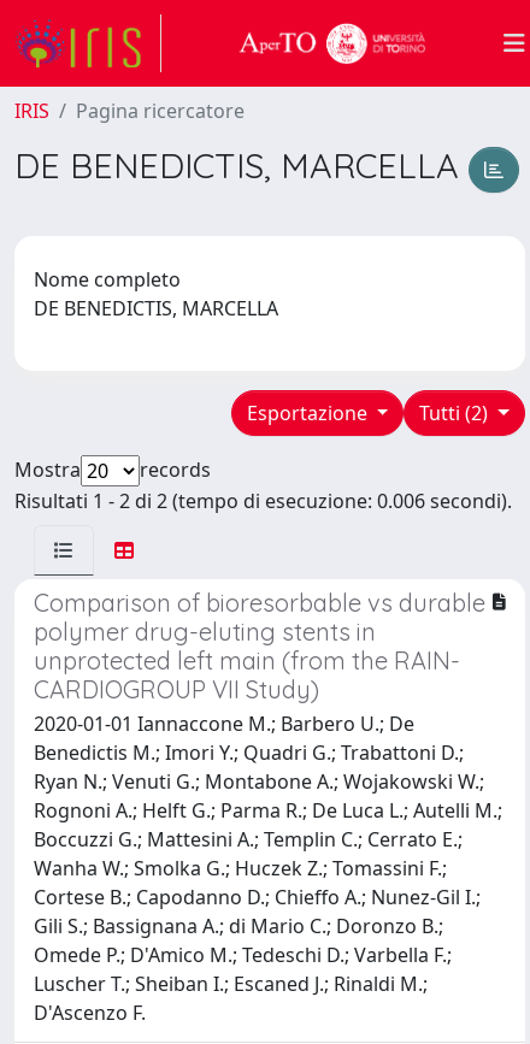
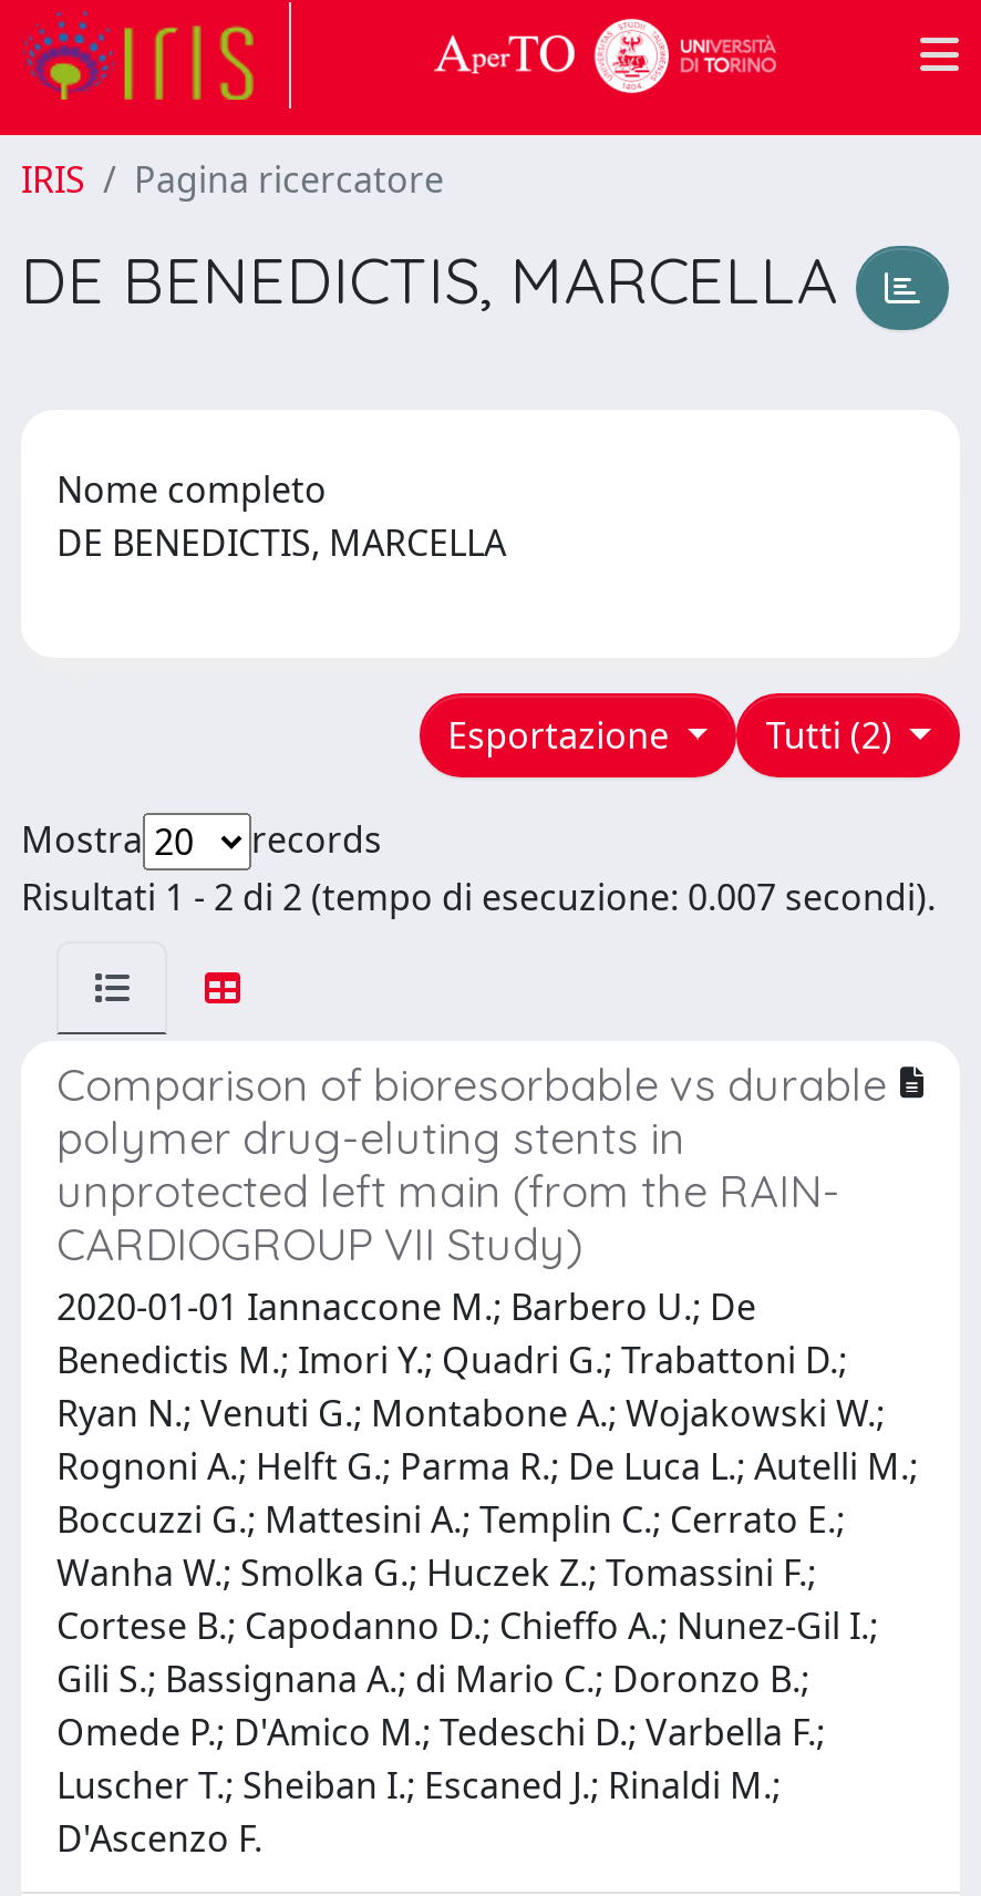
- Risultati 1 - 2 di 2 (tempo di esecuzione: 0.006 secondi).
+ Risultati 1 - 2 di 2 (tempo di esecuzione: 0.007 secondi).
